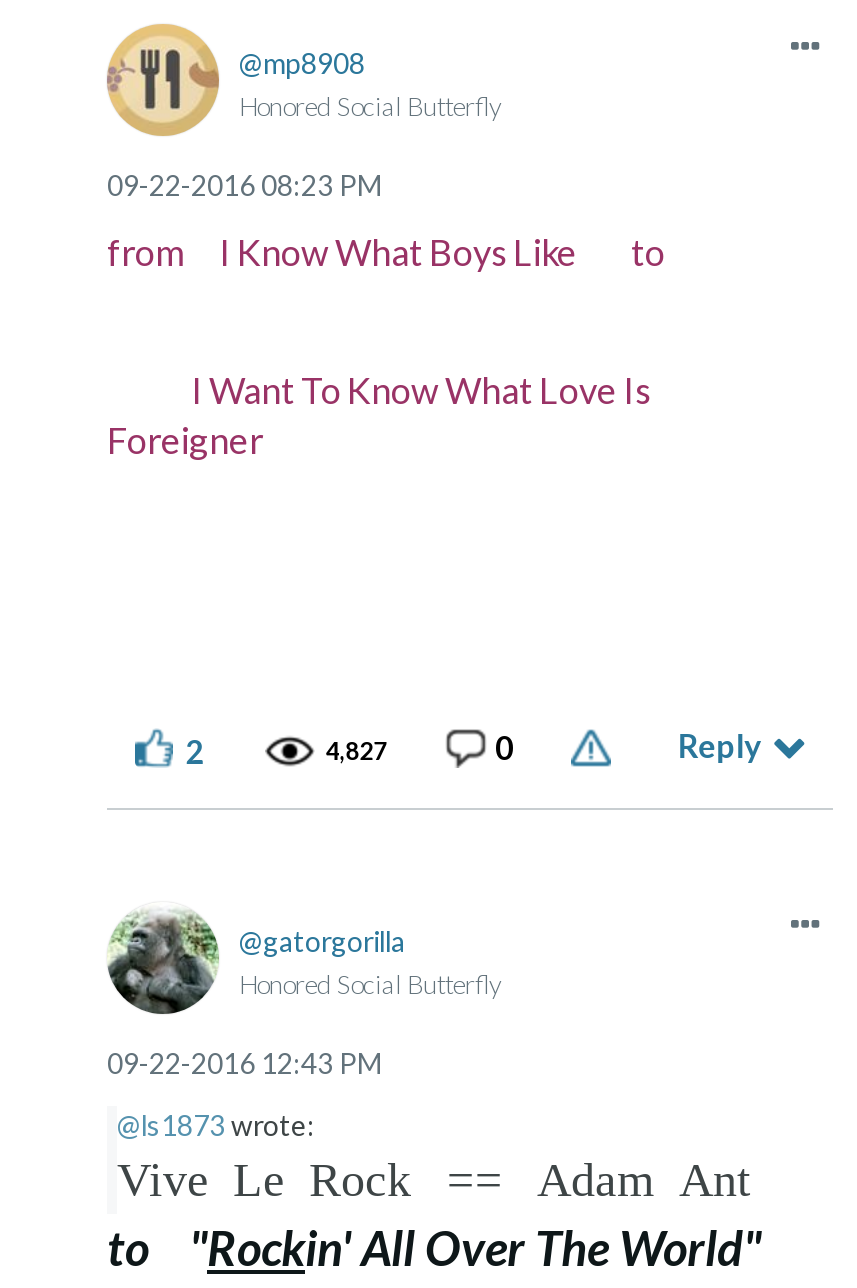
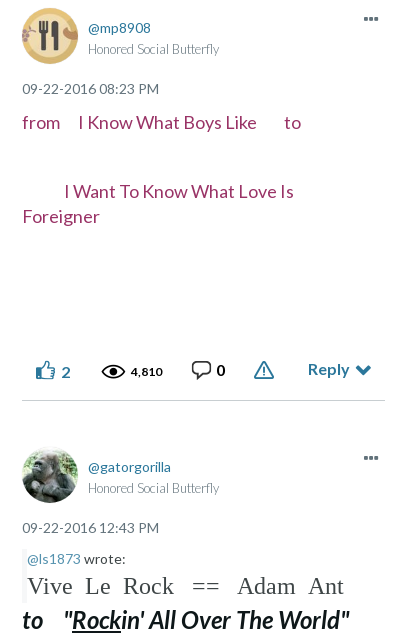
- 4,827
+ 4,810
